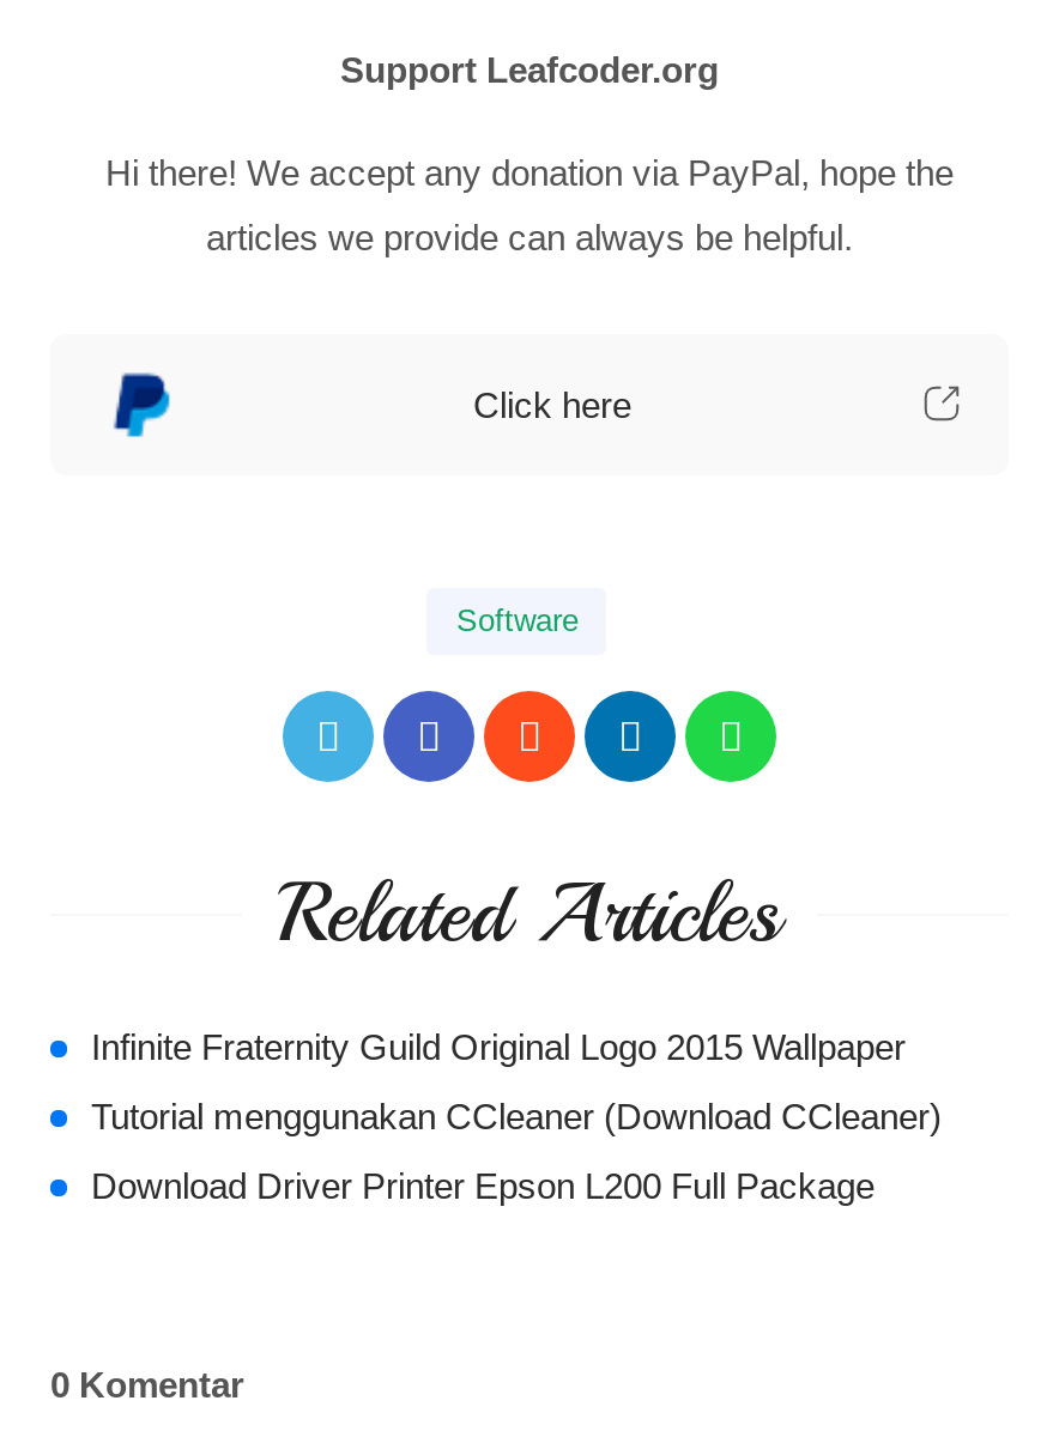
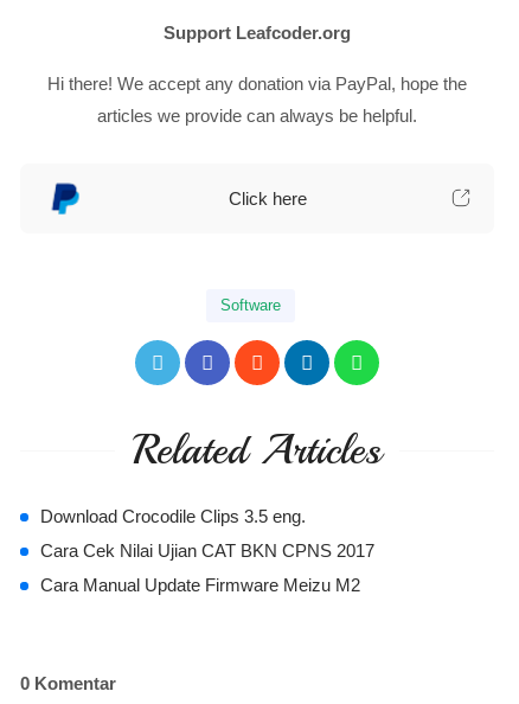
- Infinite Fraternity Guild Original Logo 2015 Wallpaper
+ Download Crocodile Clips 3.5 eng.

- Tutorial menggunakan CCleaner (Download CCleaner)
+ Cara Cek Nilai Ujian CAT BKN CPNS 2017

- Download Driver Printer Epson L200 Full Package
+ Cara Manual Update Firmware Meizu M2
